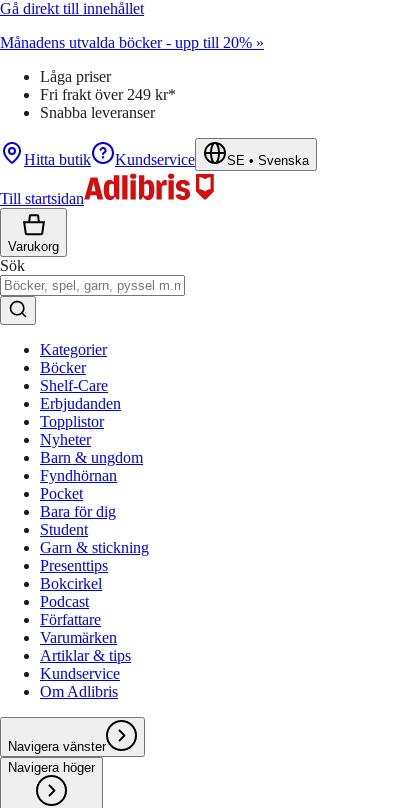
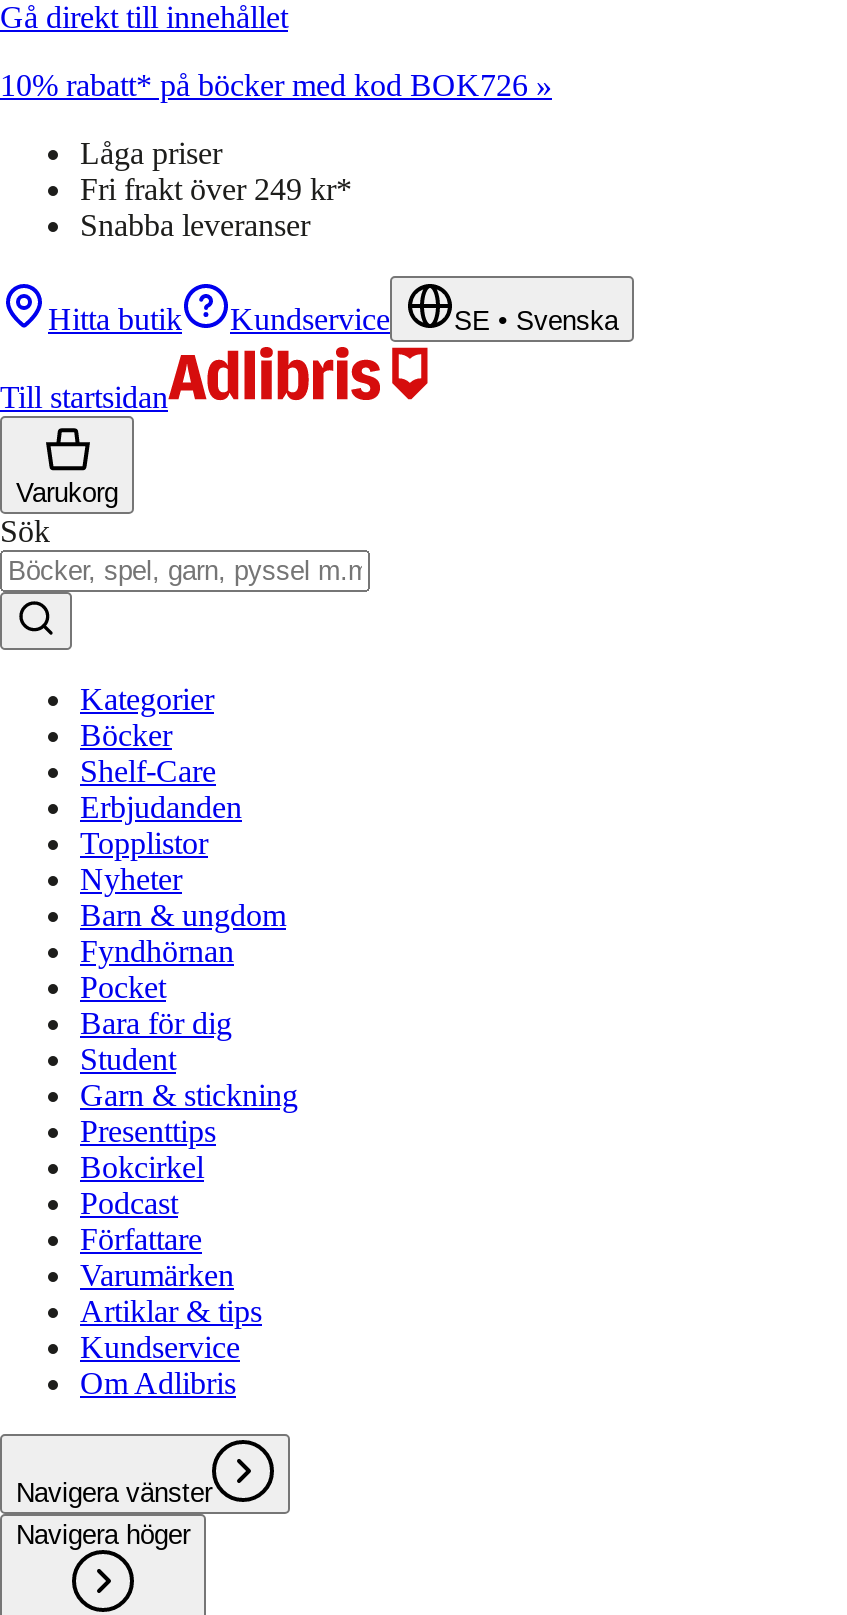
- Månadens utvalda böcker - upp till 20% »
+ 10% rabatt* på böcker med kod BOK726 »
